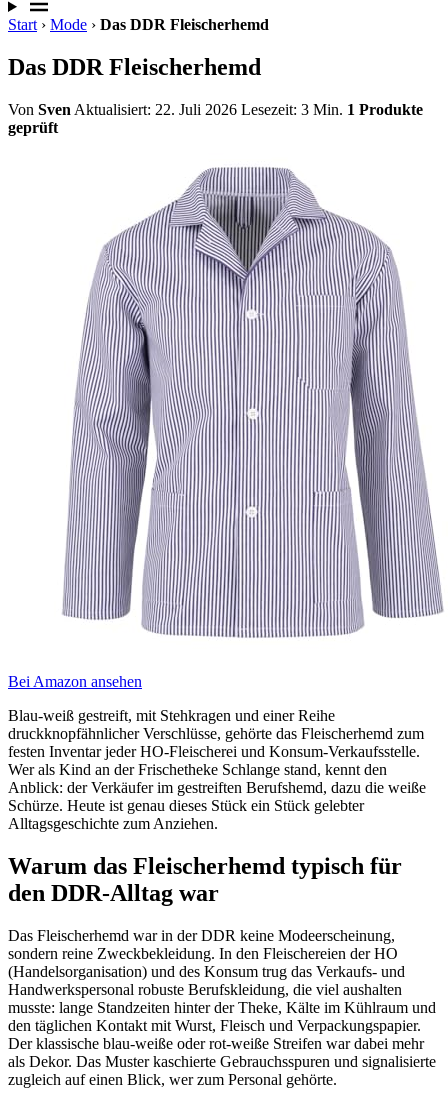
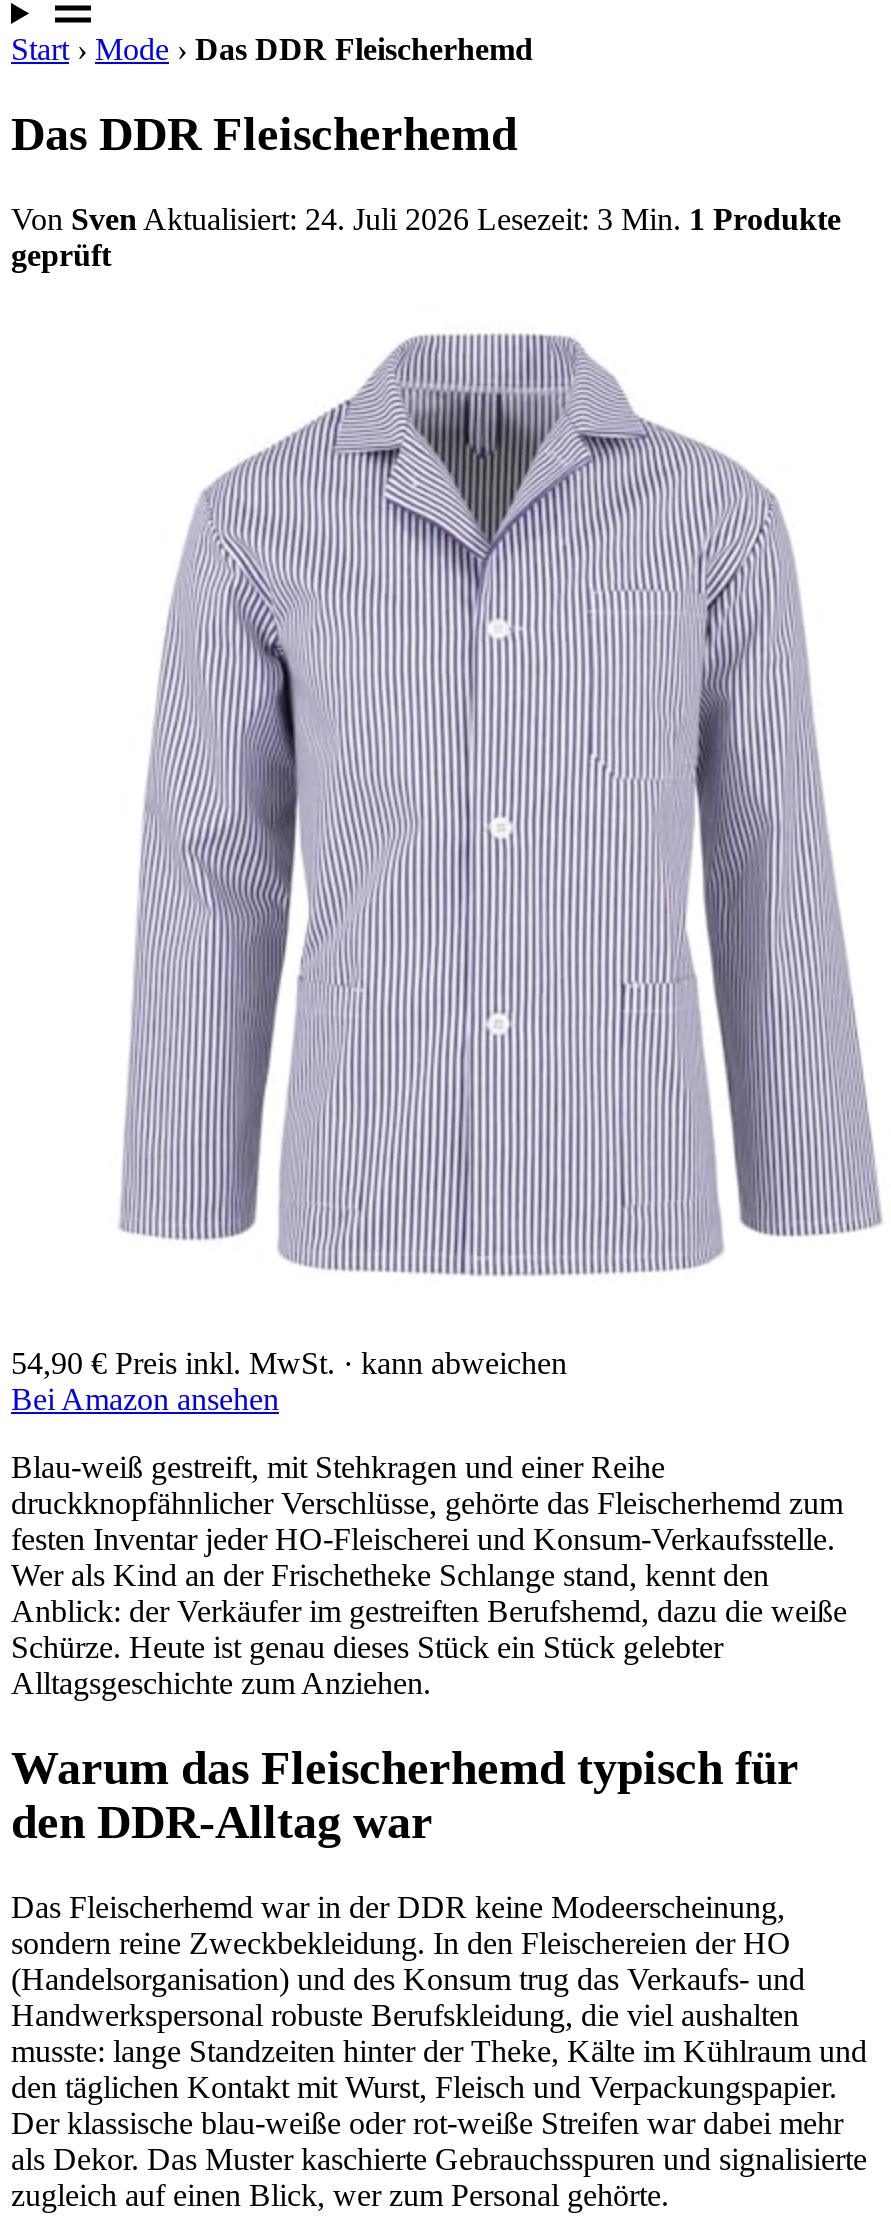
- Von Sven Aktualisiert: 22. Juli 2026 Lesezeit: 3 Min. 1 Produkte
+ Von Sven Aktualisiert: 24. Juli 2026 Lesezeit: 3 Min. 1 Produkte

+ 54,90 €Preis inkl. MwSt. · kann abweichen
